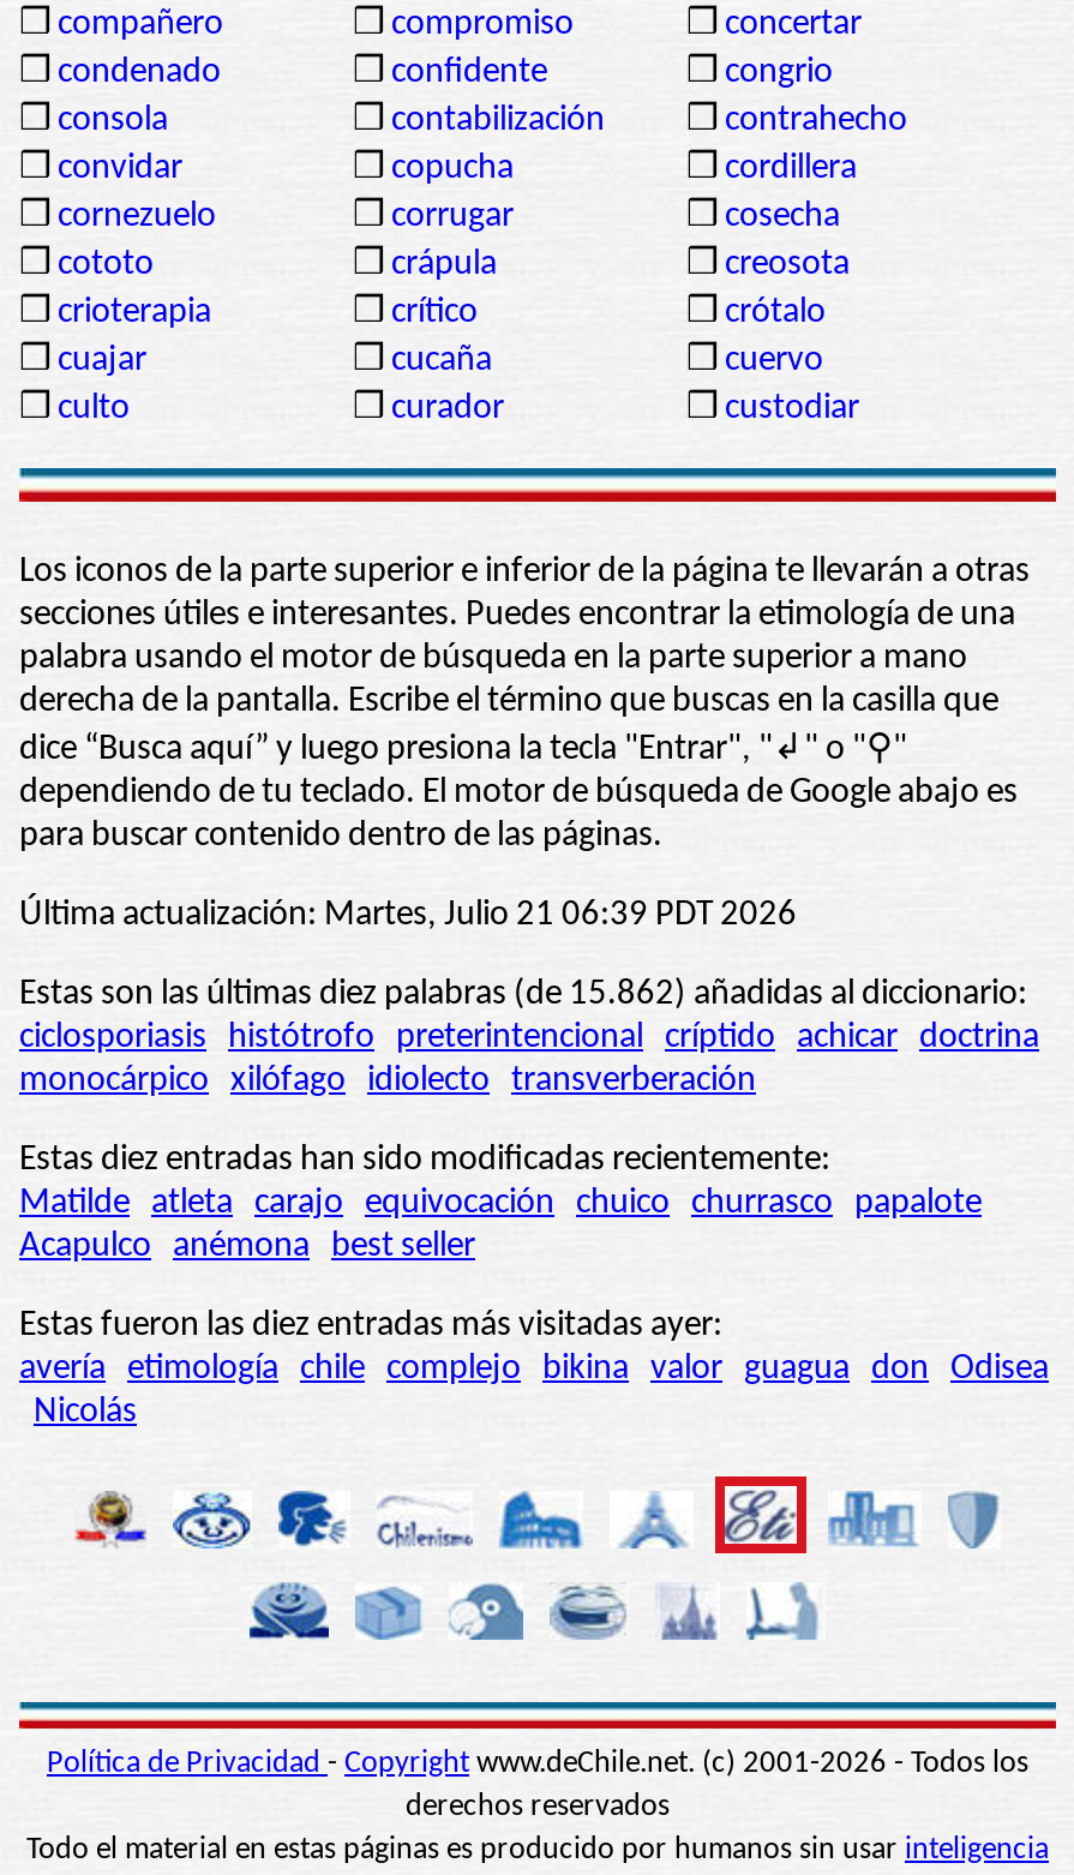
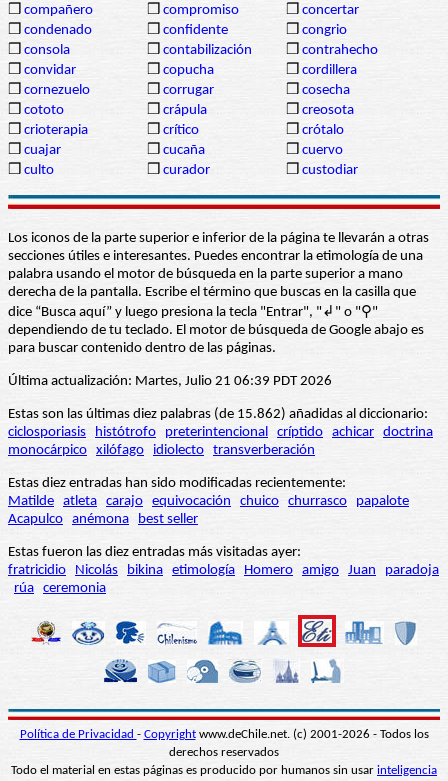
- avería etimología chile complejo bikina valor guagua don Odisea
- Nicolás
+ fratricidio Nicolás bikina etimología Homero amigo Juan paradoja
+ rúa ceremonia
